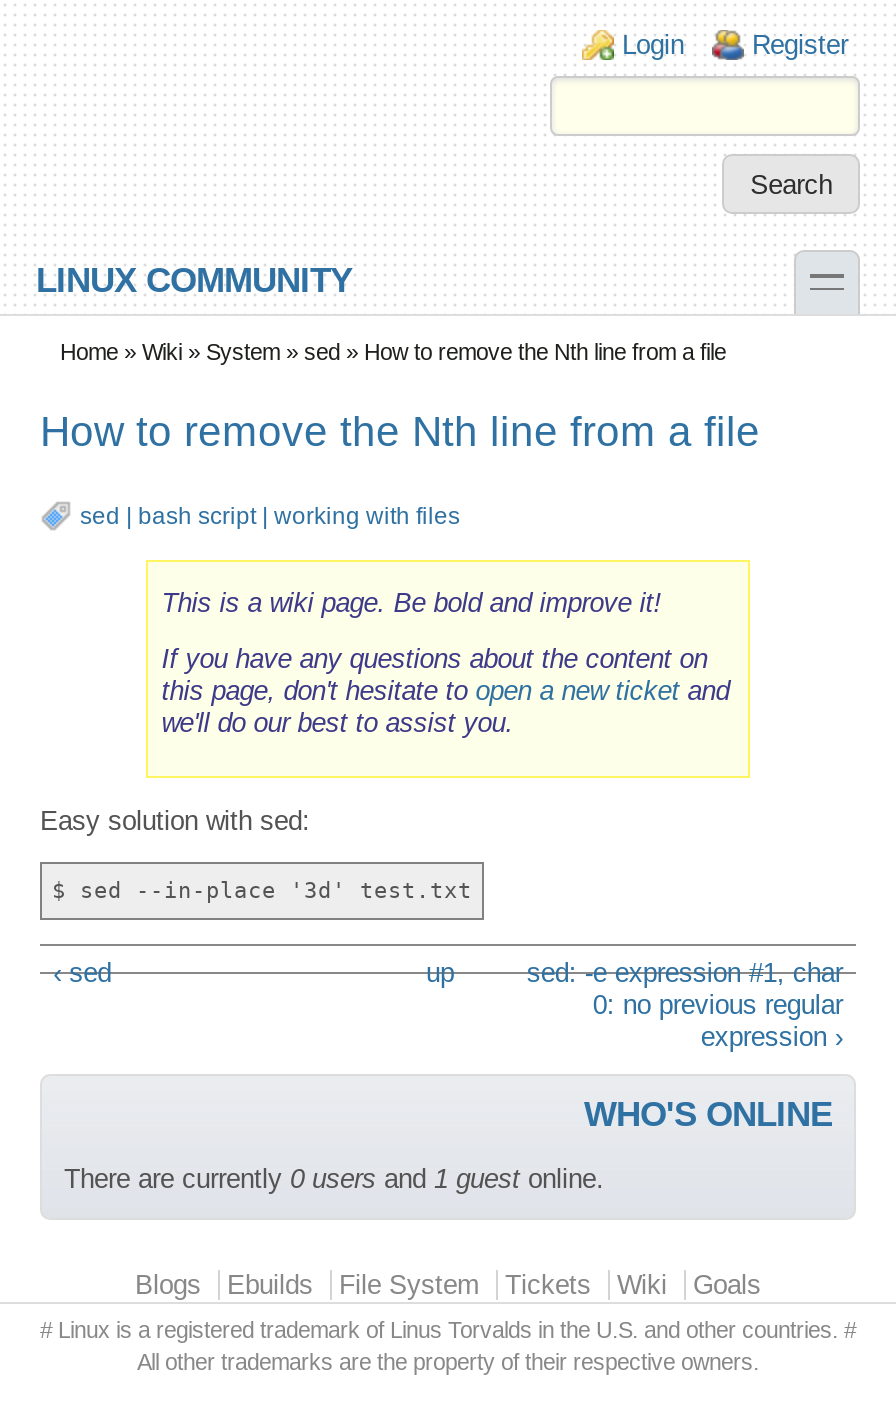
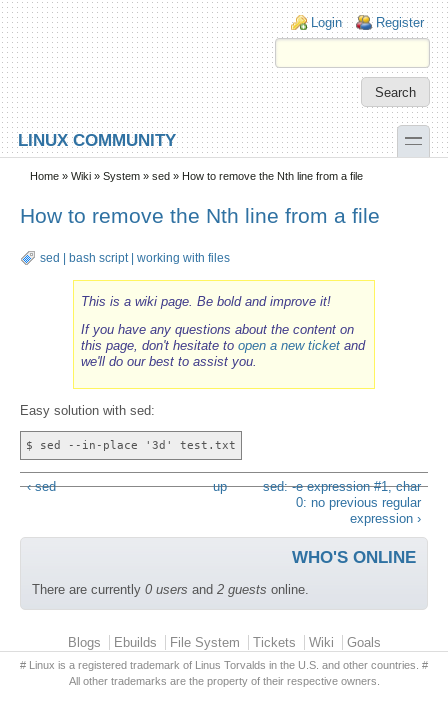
- There are currently 0 users and 1 guest online.
+ There are currently 0 users and 2 guests online.
